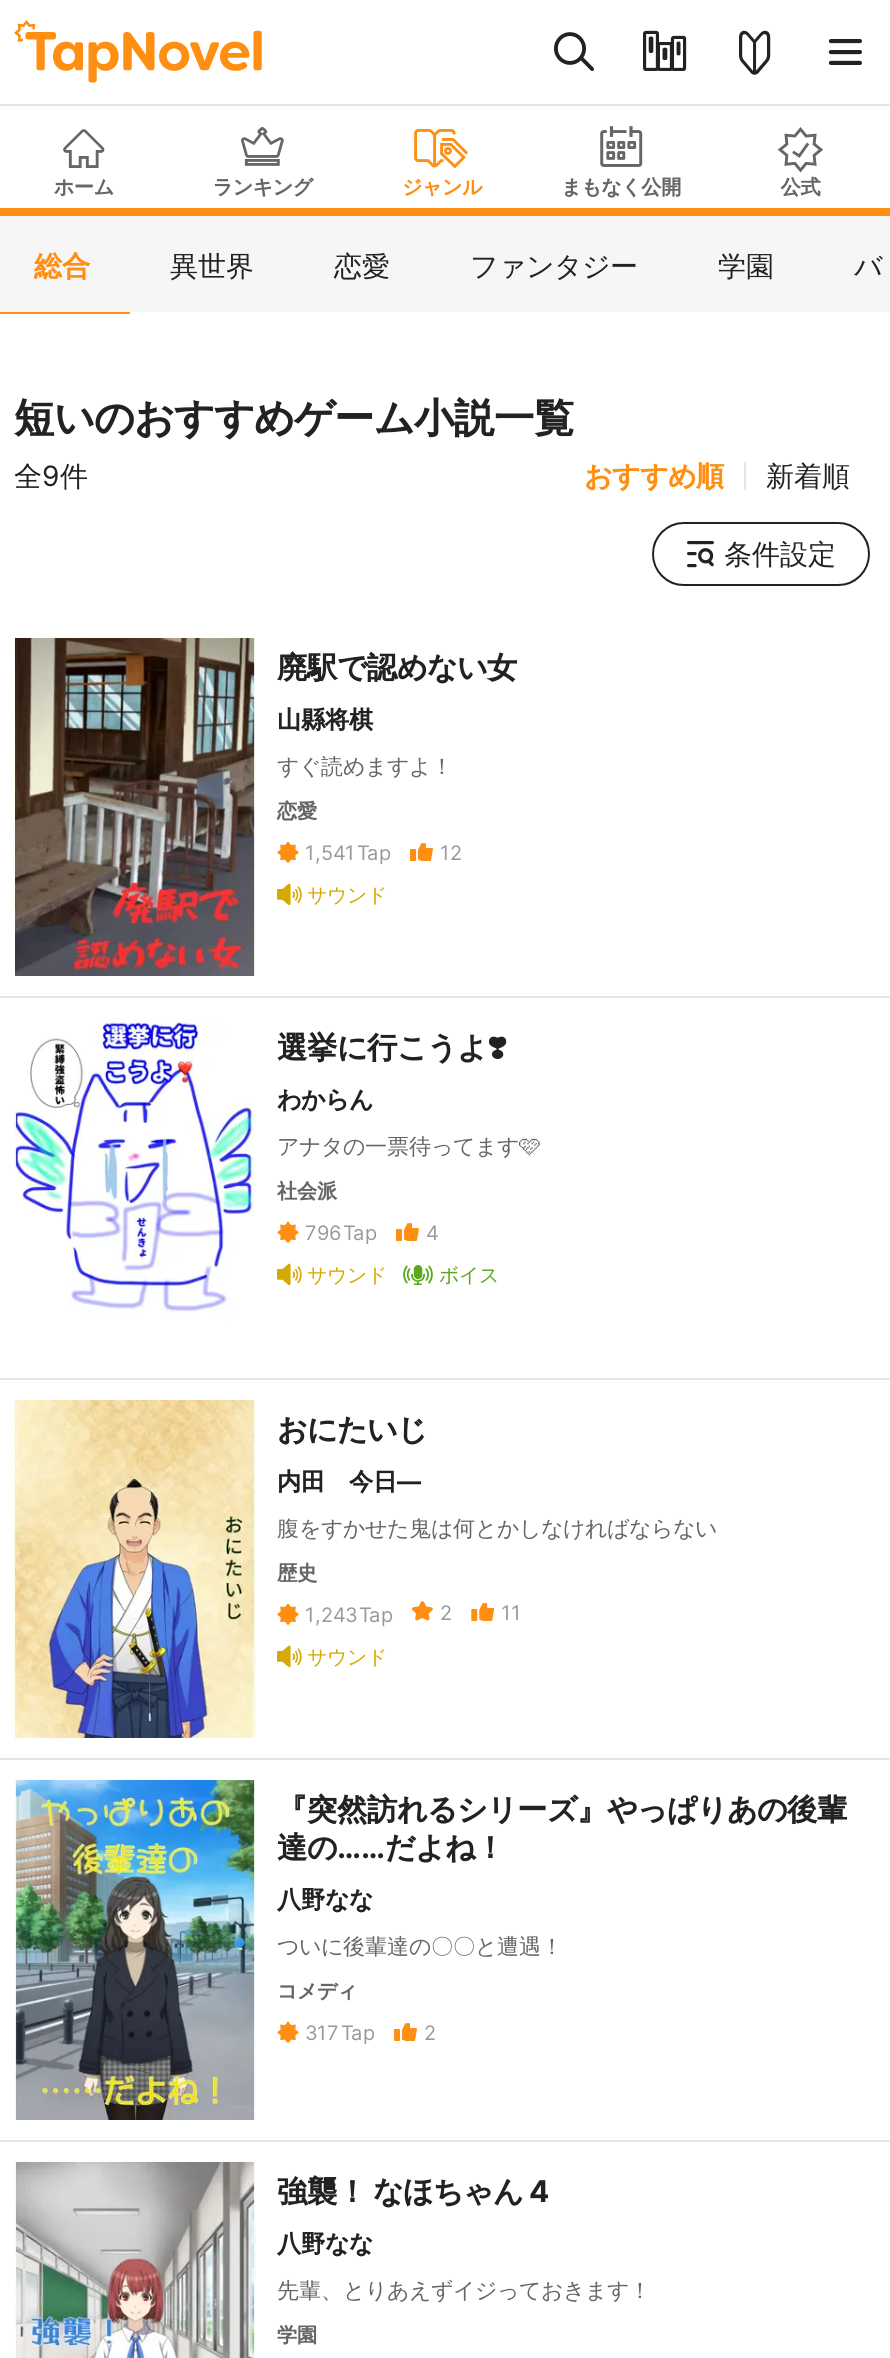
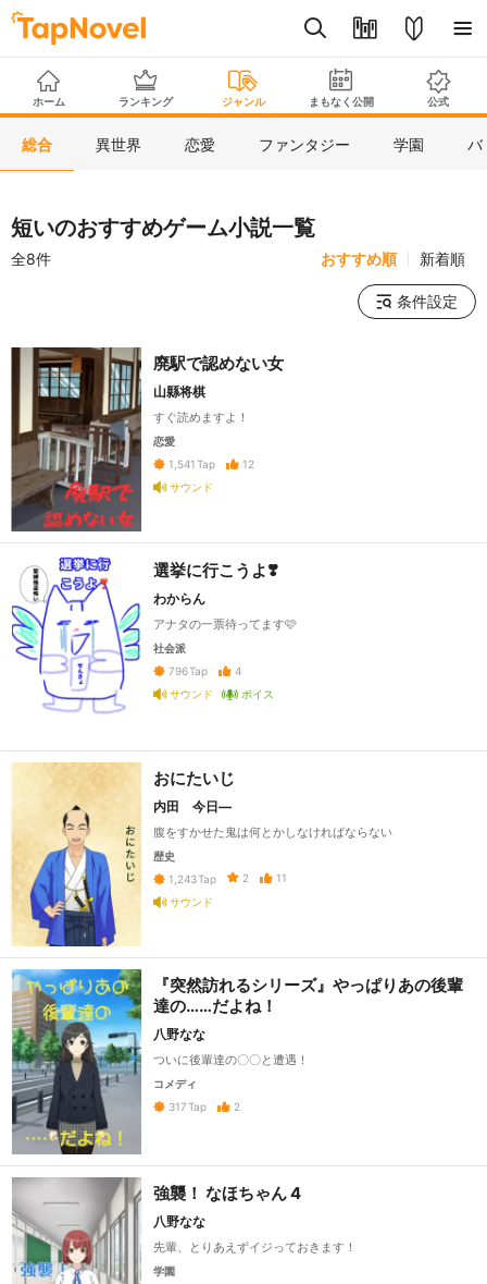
- 全9件
+ 全8件
